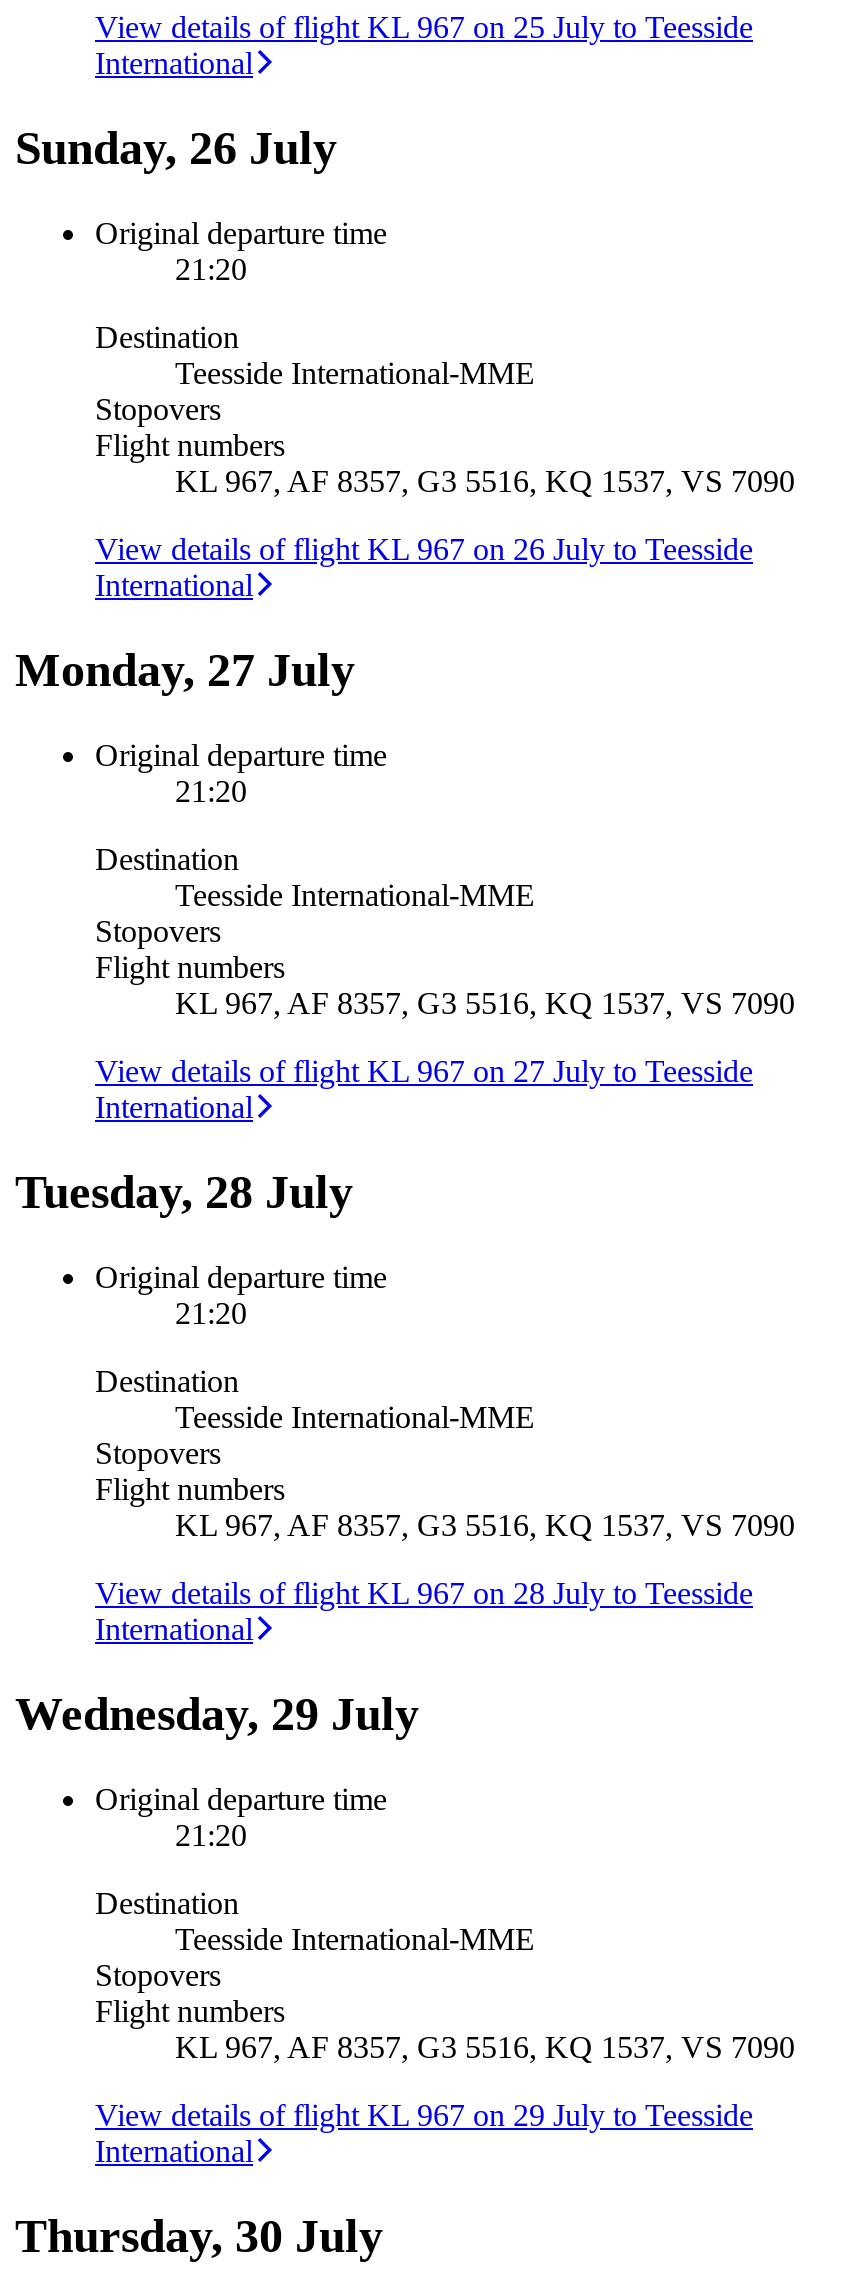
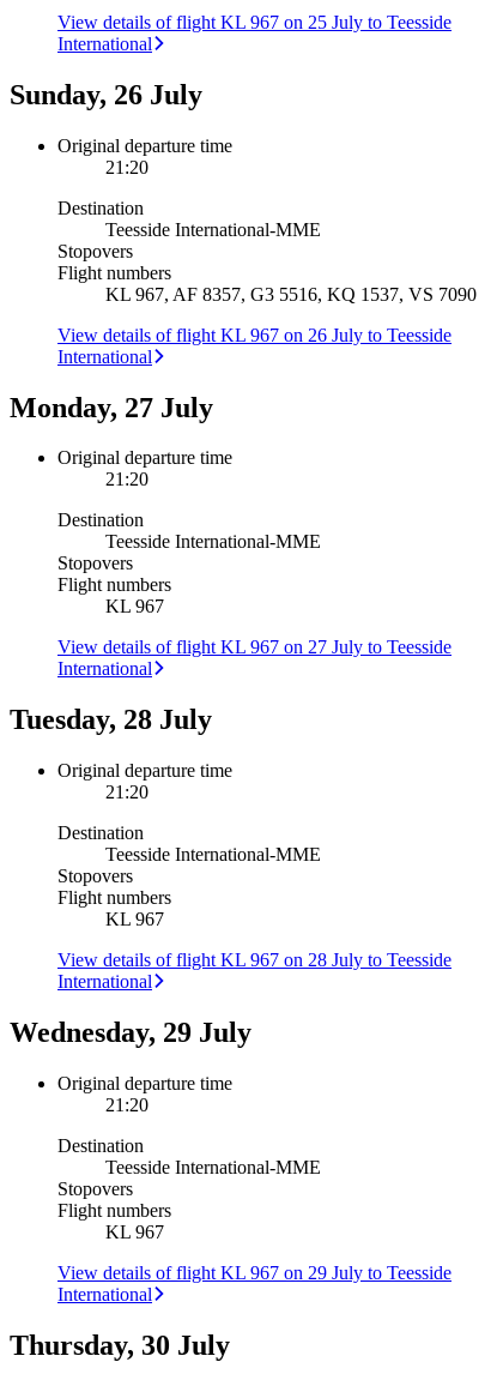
- KL 967, AF 8357, G3 5516, KQ 1537, VS 7090
+ KL 967

- KL 967, AF 8357, G3 5516, KQ 1537, VS 7090
+ KL 967

- KL 967, AF 8357, G3 5516, KQ 1537, VS 7090
+ KL 967
